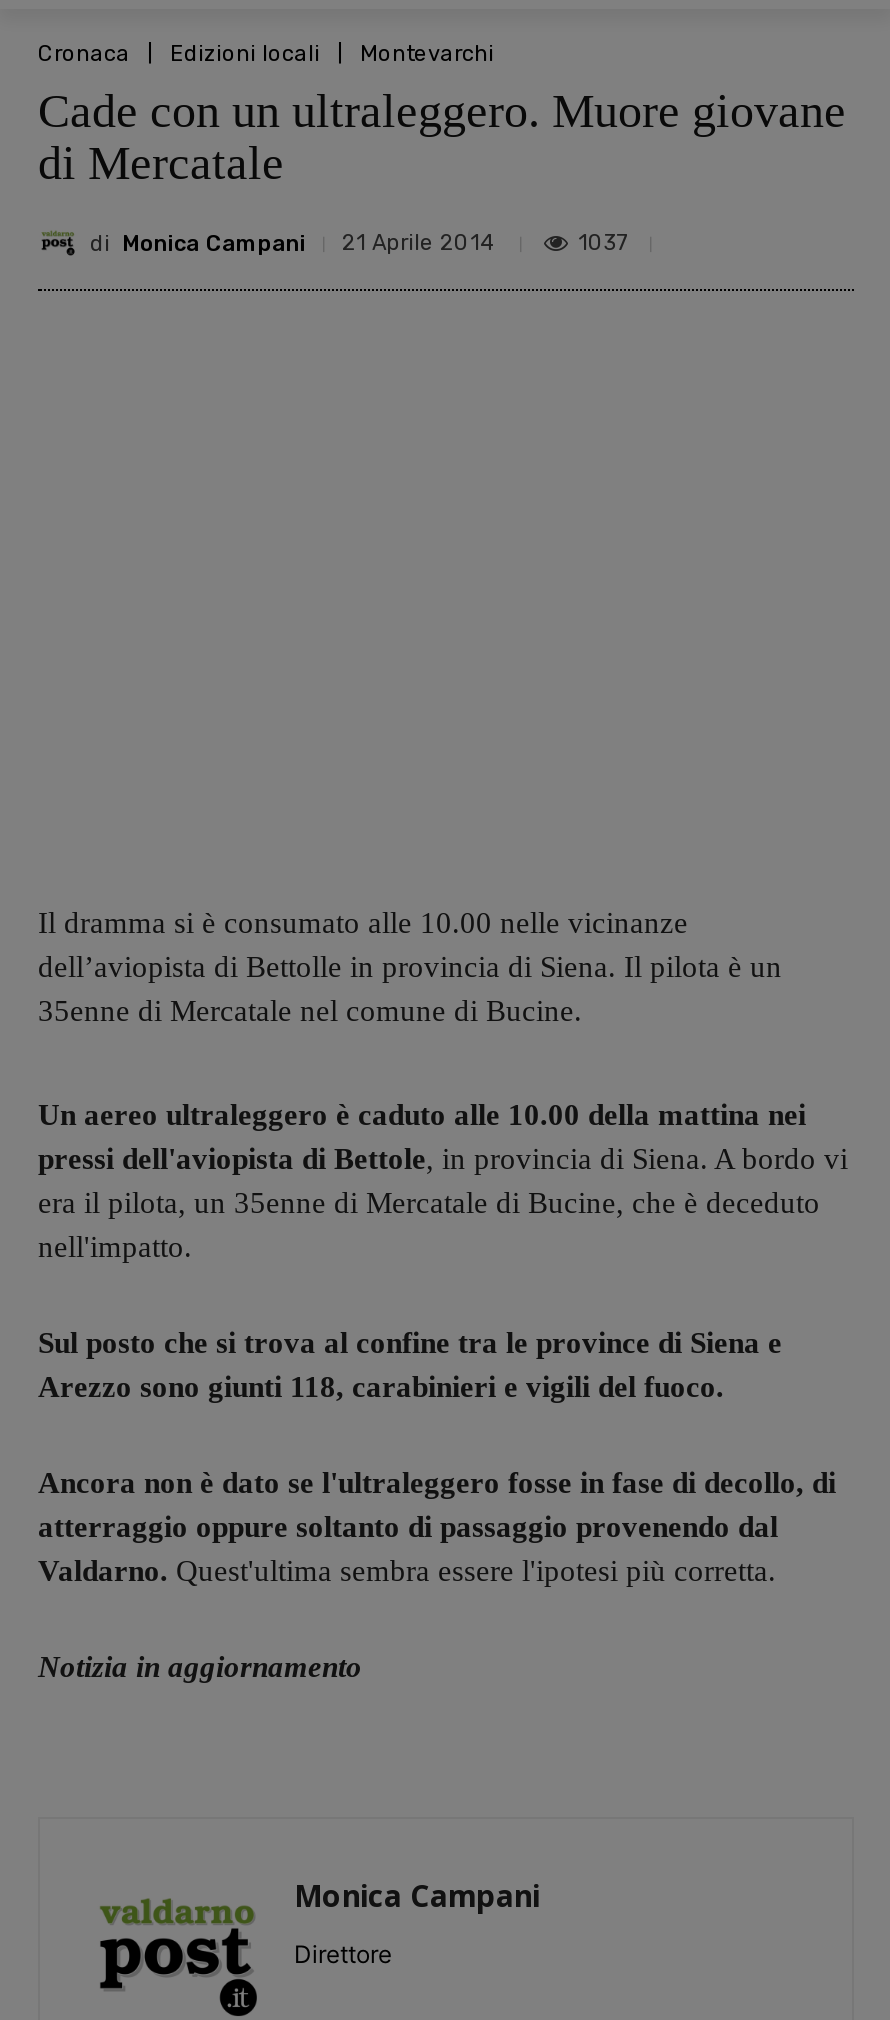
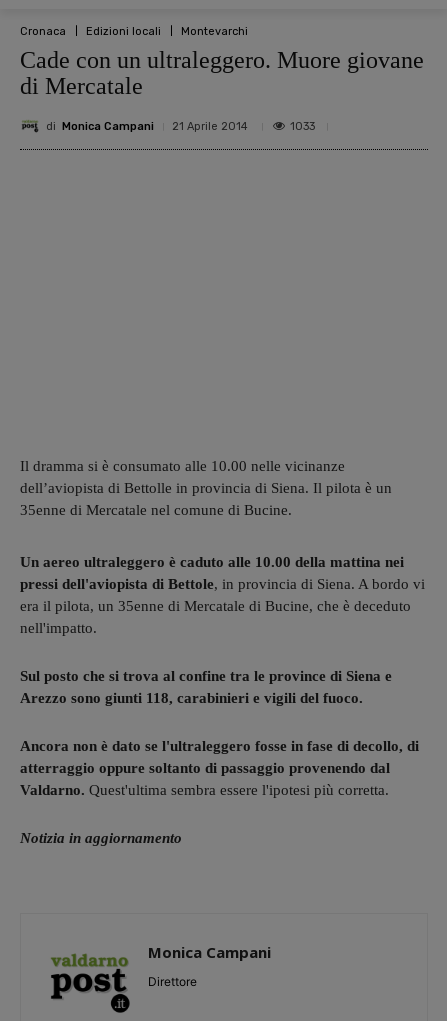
- 1037
+ 1033
